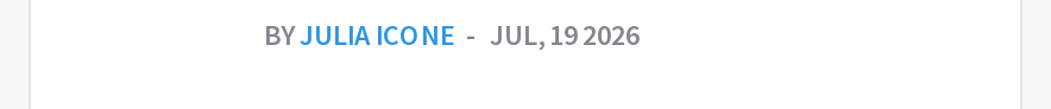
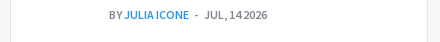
- BY JULIA ICONE JUL, 19 2026
+ BY JULIA ICONE JUL, 14 2026
